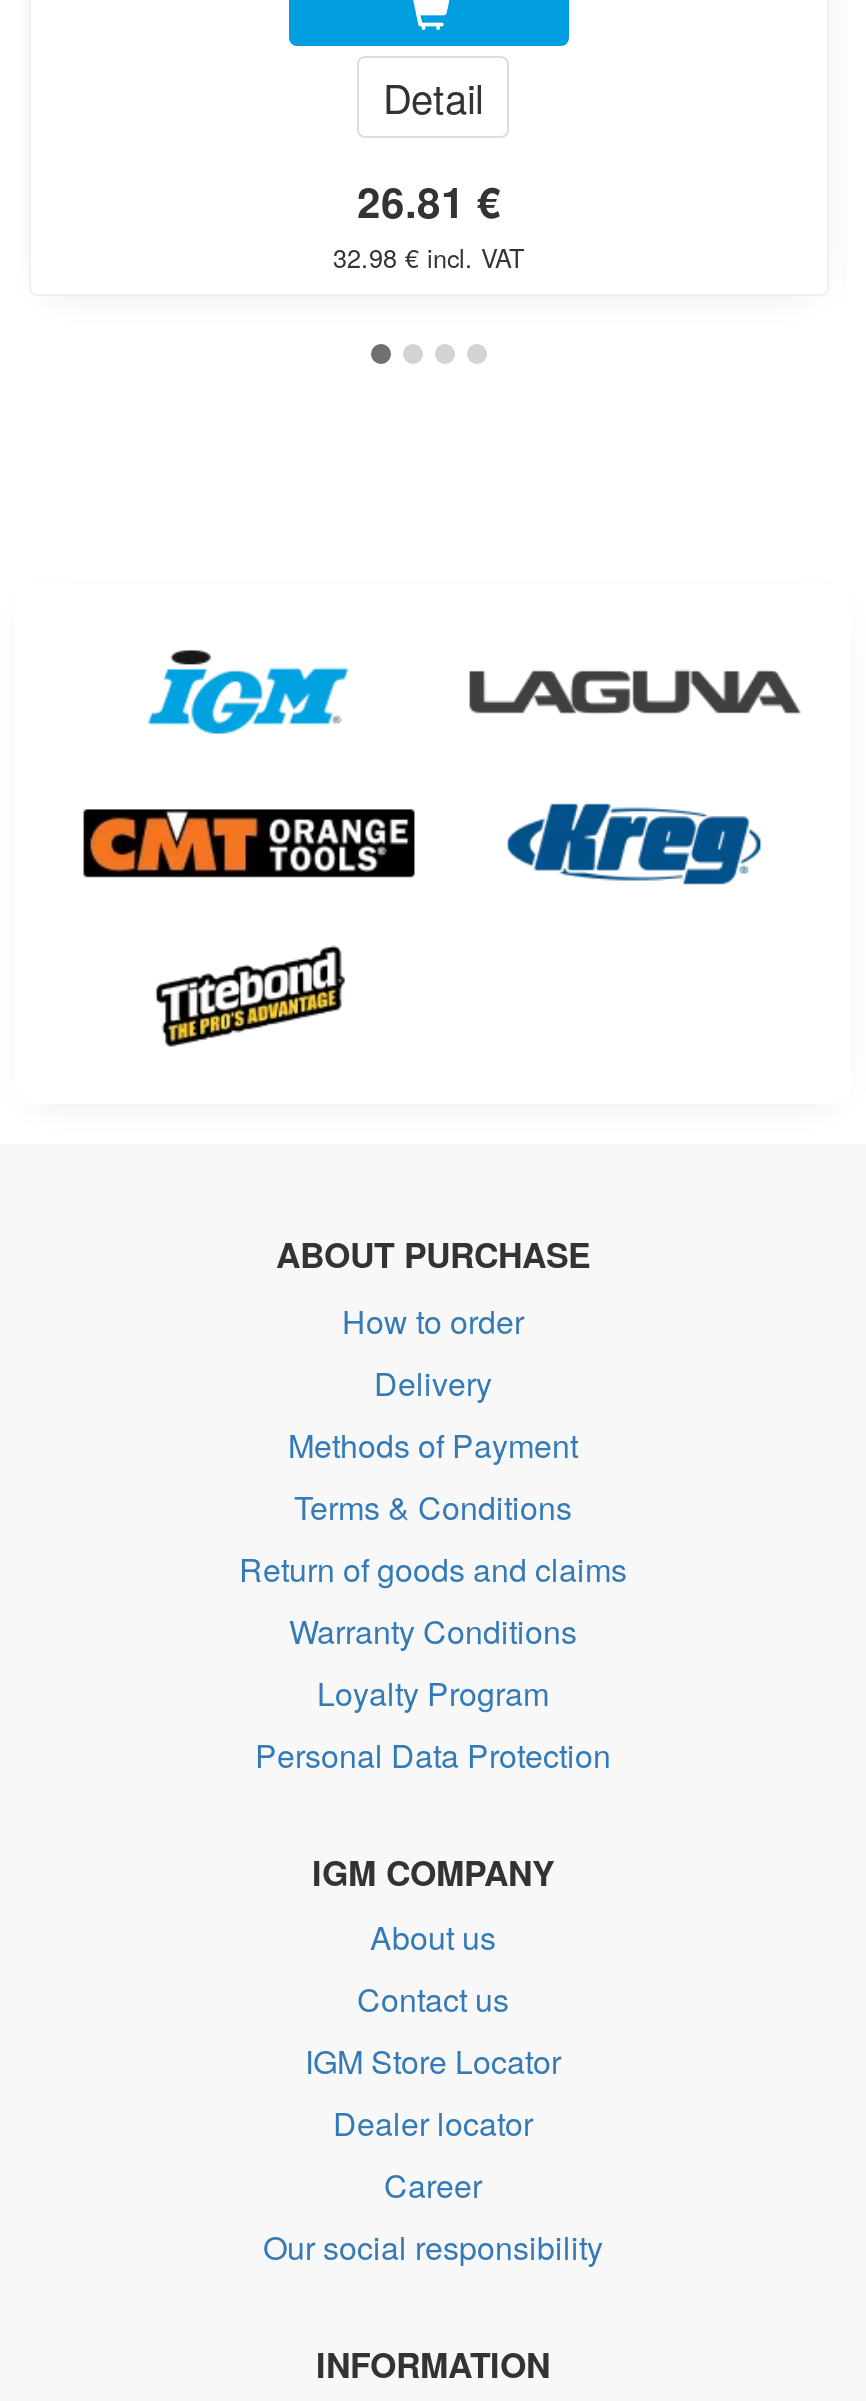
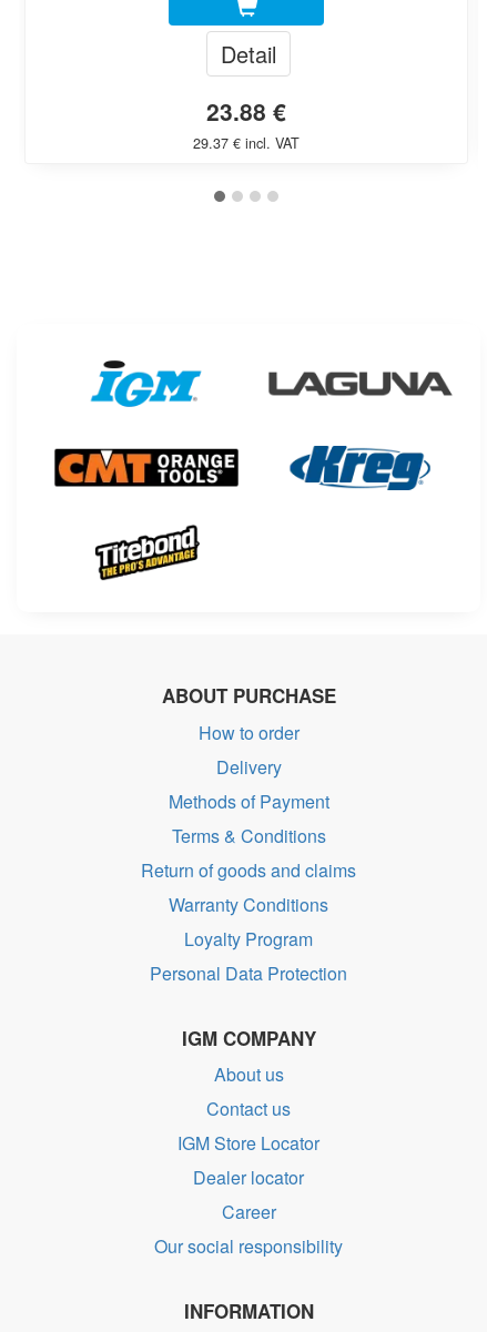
- 26.81 €
+ 23.88 €

- 32.98 € incl. VAT
+ 29.37 € incl. VAT
